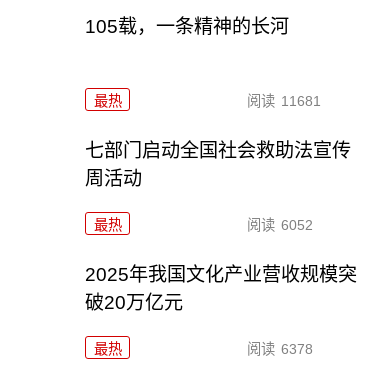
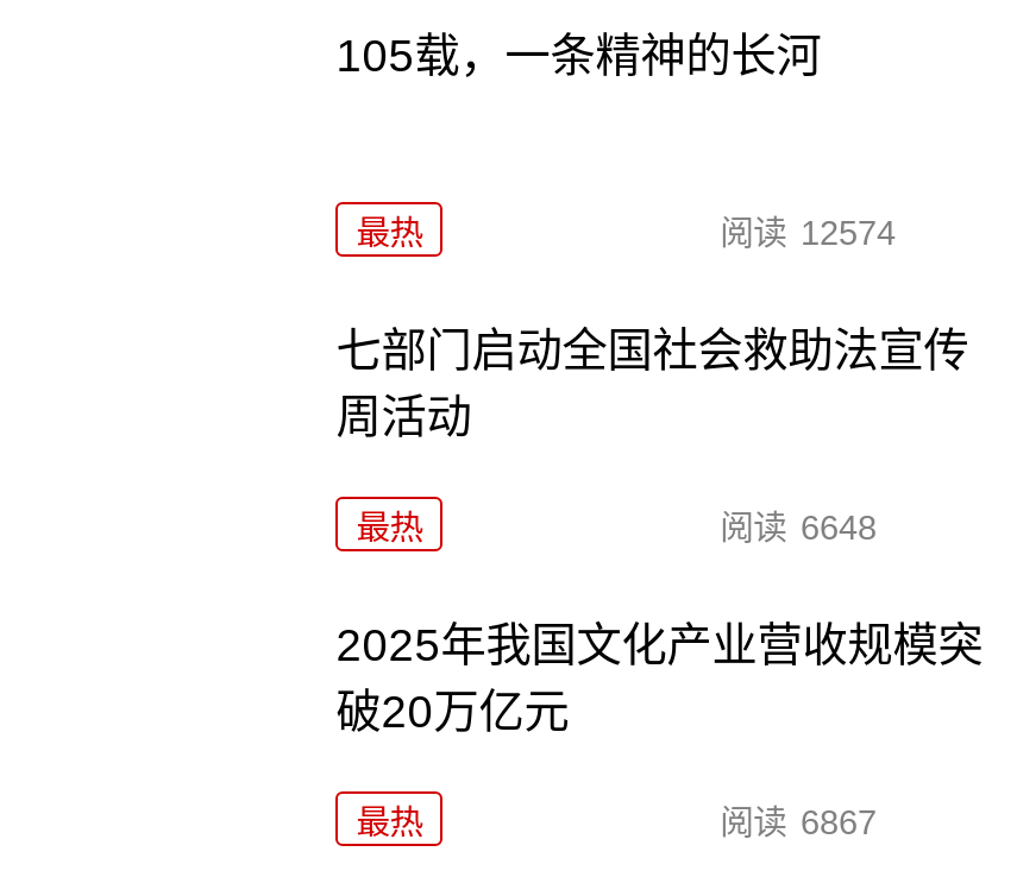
- 阅读 11681
+ 阅读 12574

- 阅读 6052
+ 阅读 6648

- 阅读 6378
+ 阅读 6867
